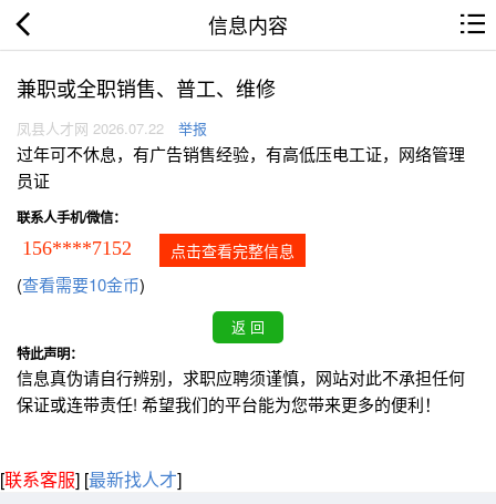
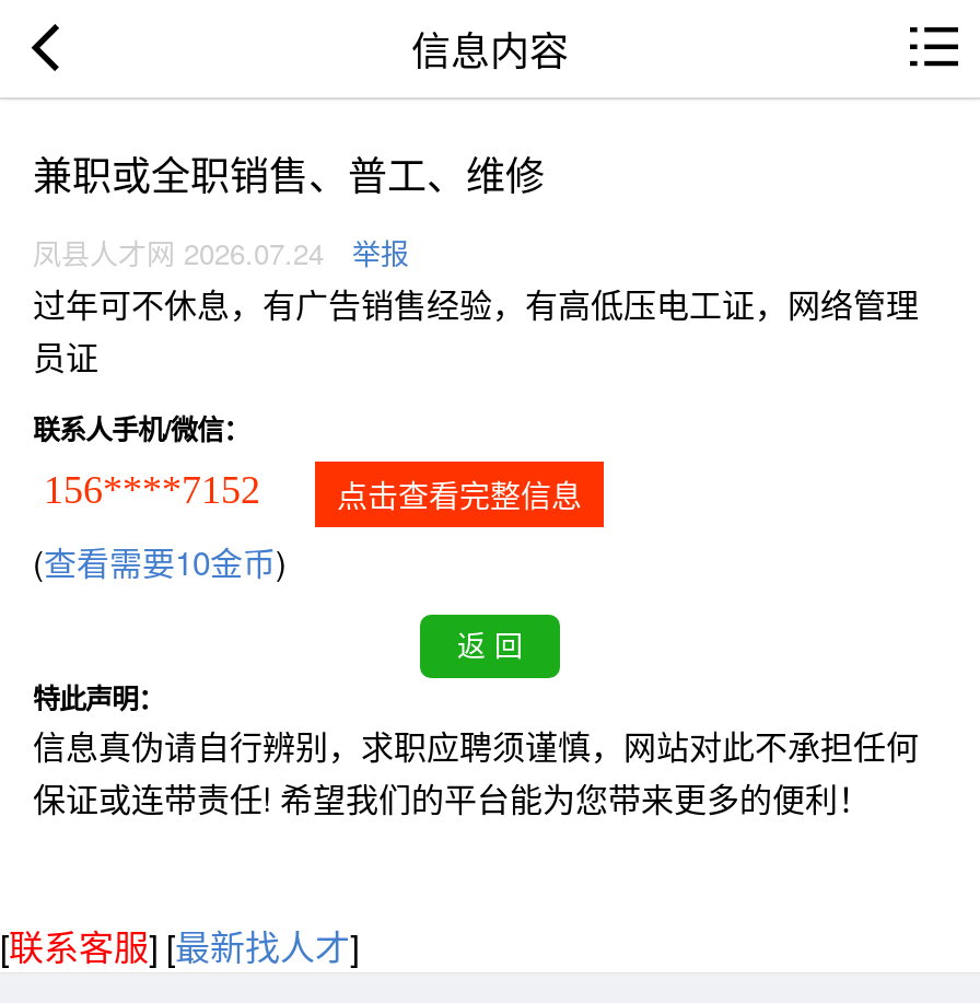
- 凤县人才网 2026.07.22 举报
+ 凤县人才网 2026.07.24 举报
